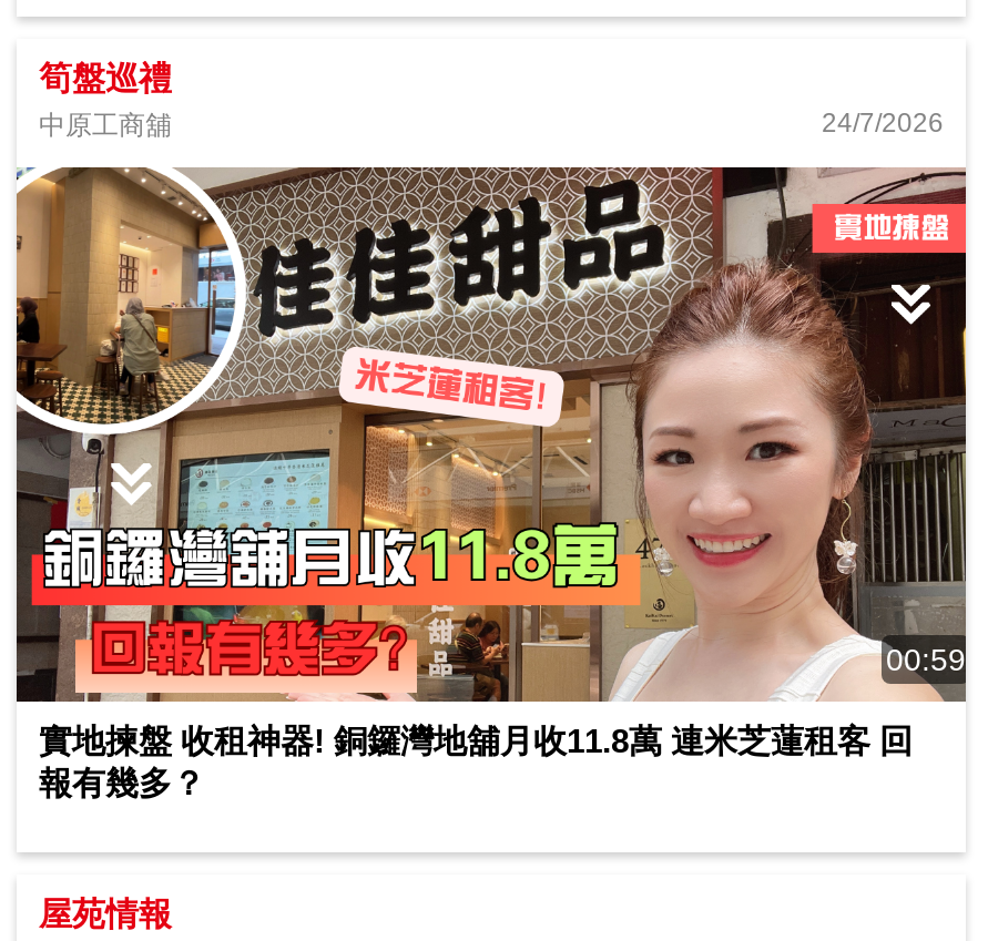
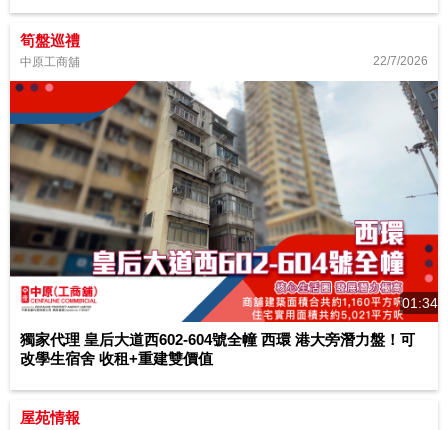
- 24/7/2026
+ 22/7/2026

- [image]
- 00:59
+ [image]
+ 01:34

- 實地揀盤 收租神器! 銅鑼灣地舖月收11.8萬 連米芝蓮租客 回
- 報有幾多？
+ 獨家代理 皇后大道西602-604號全幢 西環 港大旁潛力盤！可
+ 改學生宿舍 收租+重建雙價值
